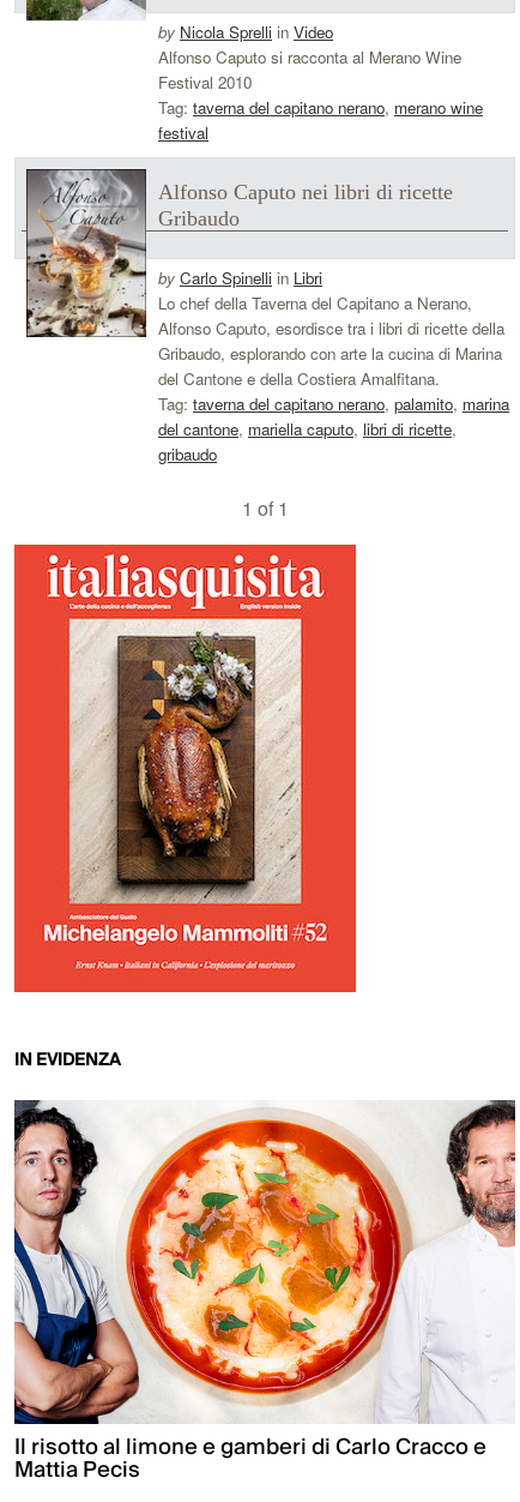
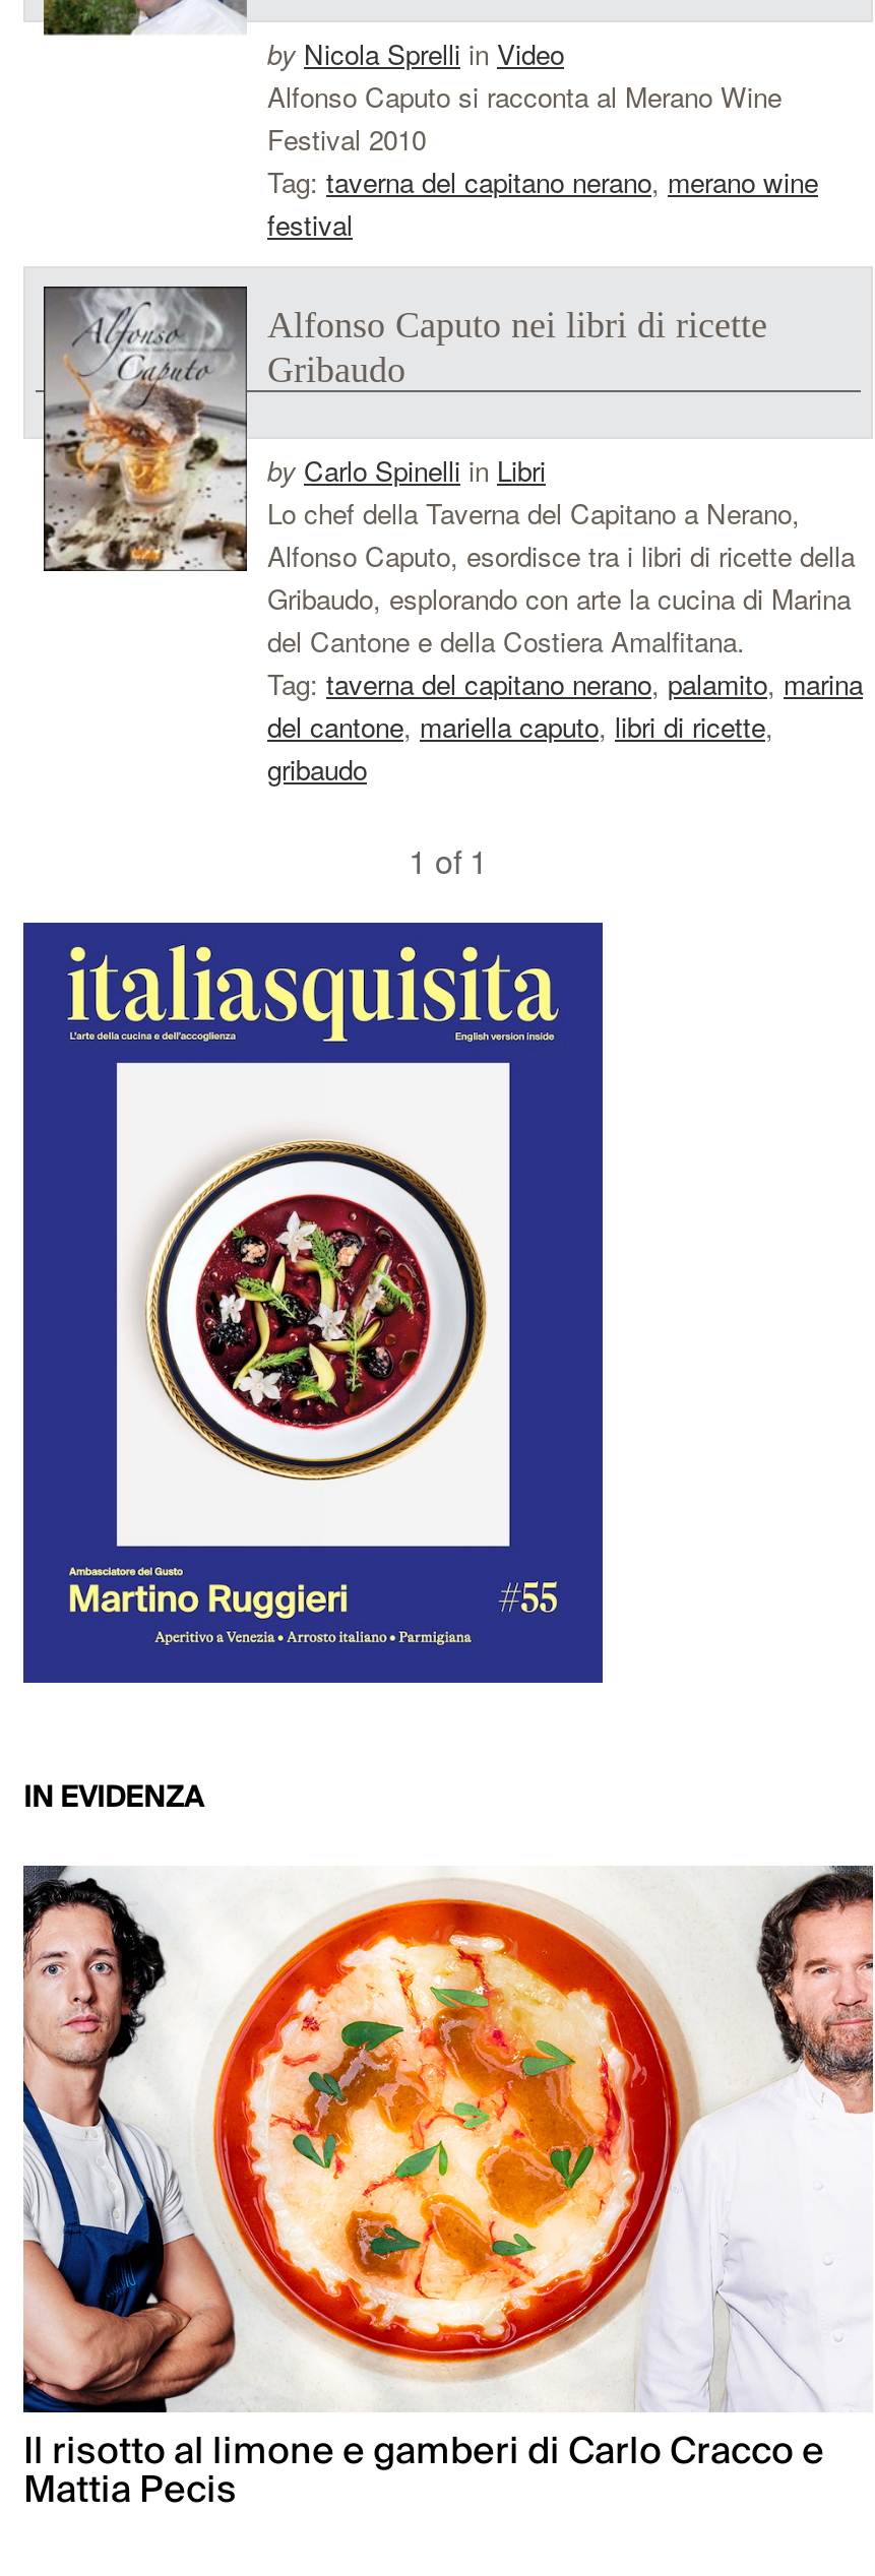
- [image]
+ [image]
